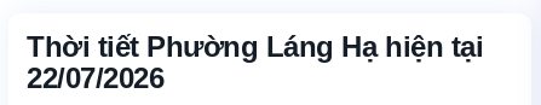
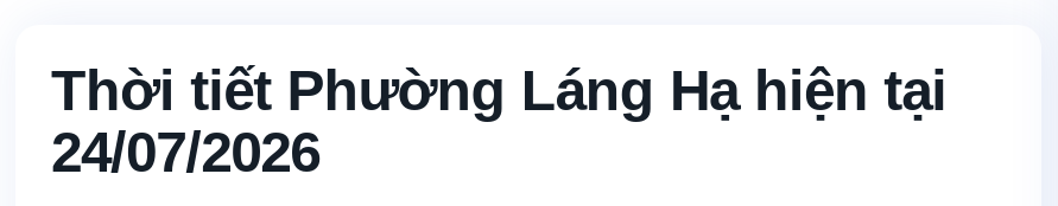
- 22/07/2026
+ 24/07/2026
